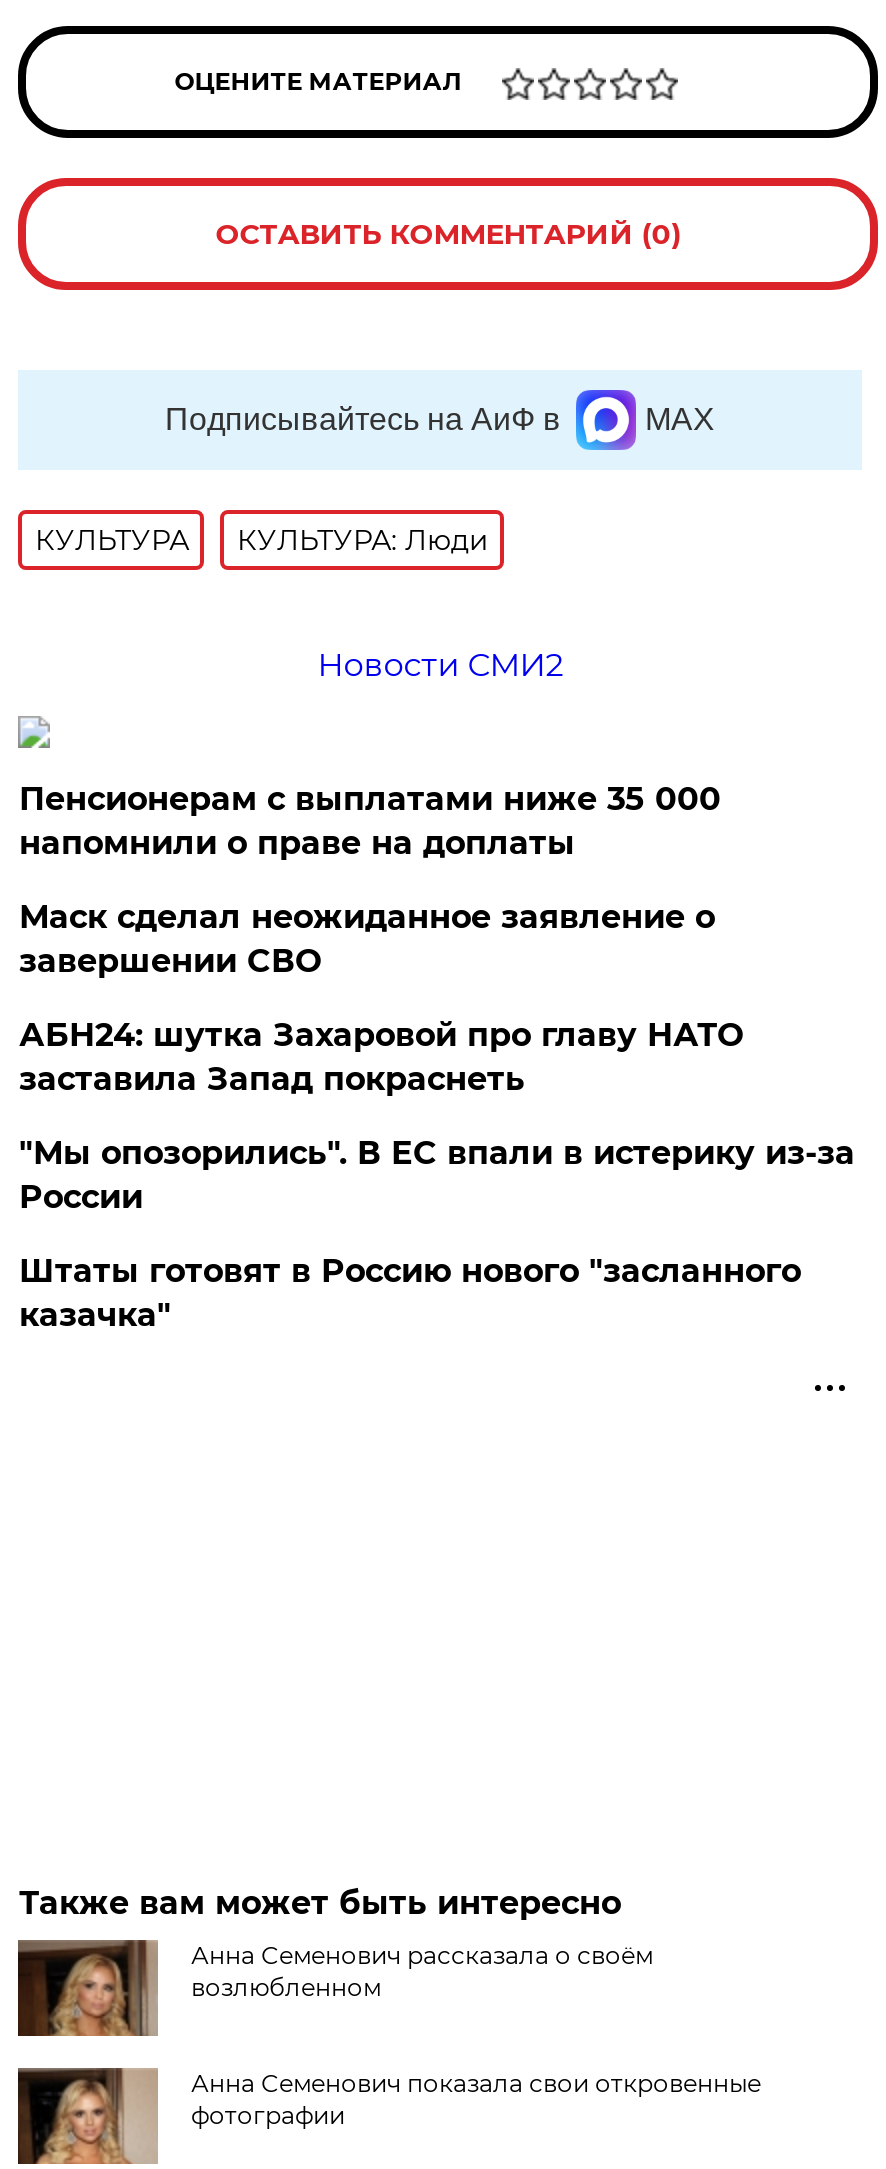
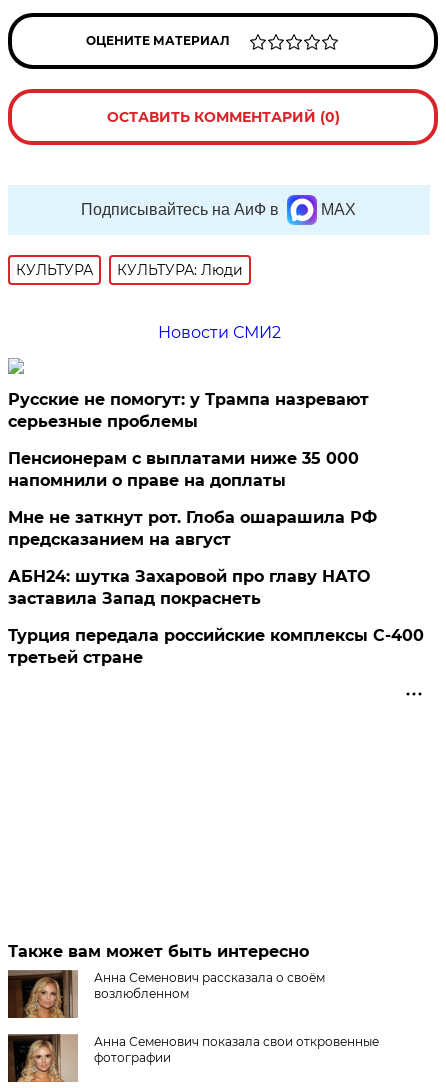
+ Русские не помогут: у Трампа назревают
+ серьезные проблемы

moved down: Пенсионерам с выплатами ниже 35 000 | напомнили о праве на доплаты

- Маск сделал неожиданное заявление о
- завершении СВО
+ Мне не заткнут рот. Глоба ошарашила РФ
+ предсказанием на август

moved down: АБН24: шутка Захаровой про главу НАТО | заставила Запад покраснеть

- "Мы опозорились". В ЕС впали в истерику из-за
- России
- Штаты готовят в Россию нового "засланного
- казачка"
+ Турция передала российские комплексы С-400
+ третьей стране
